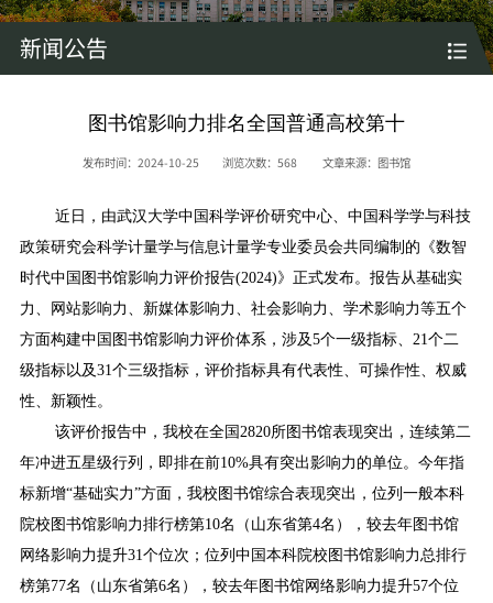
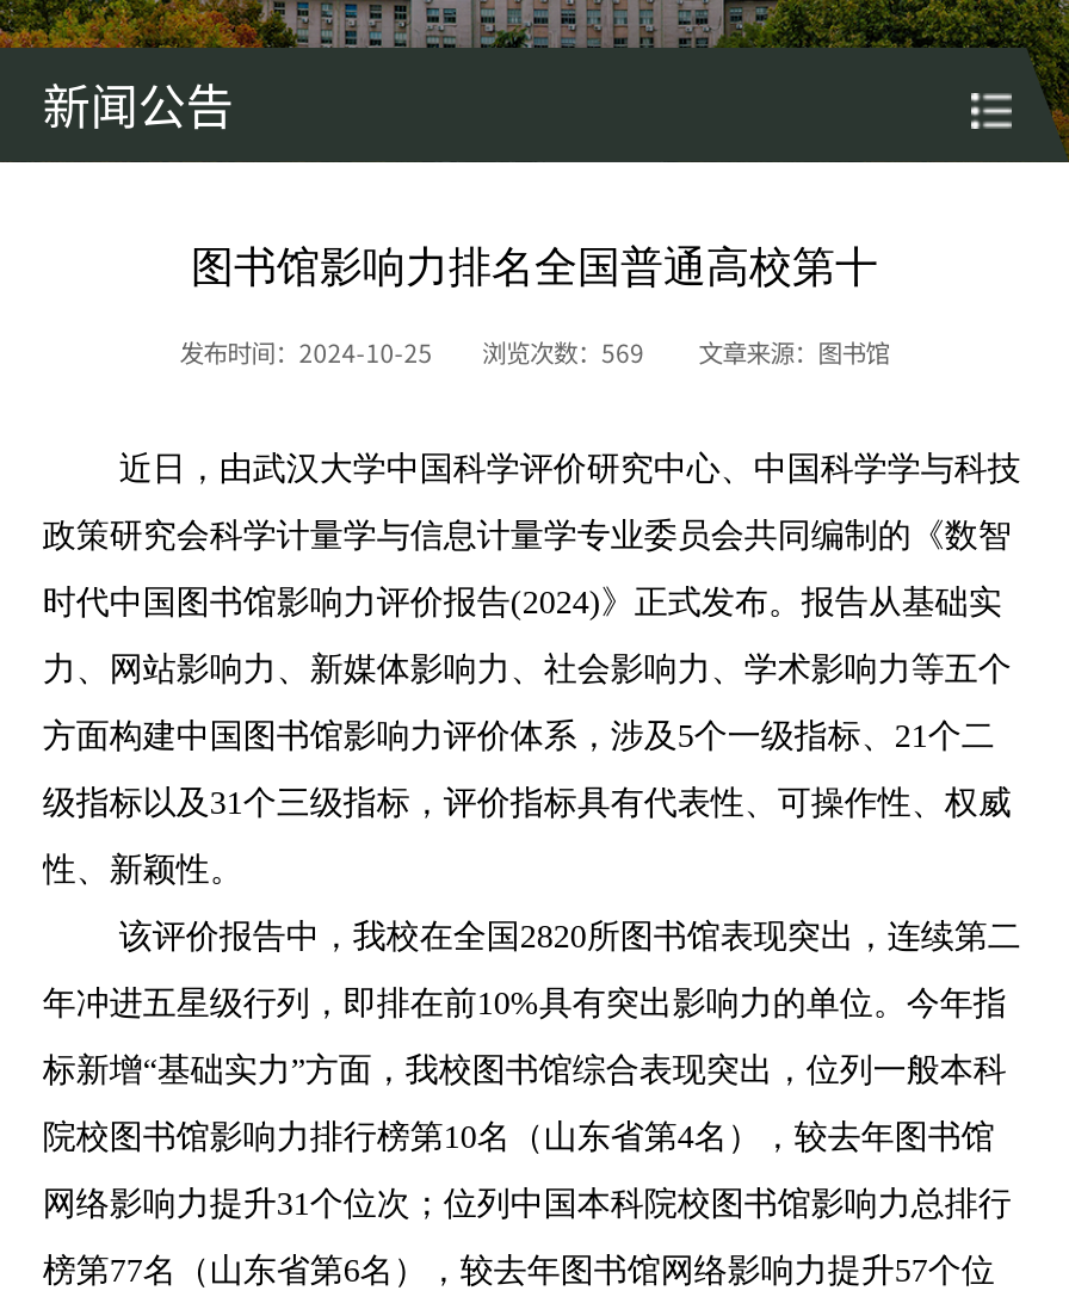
- 发布时间：2024-10-25 浏览次数：568 文章来源：图书馆
+ 发布时间：2024-10-25 浏览次数：569 文章来源：图书馆
